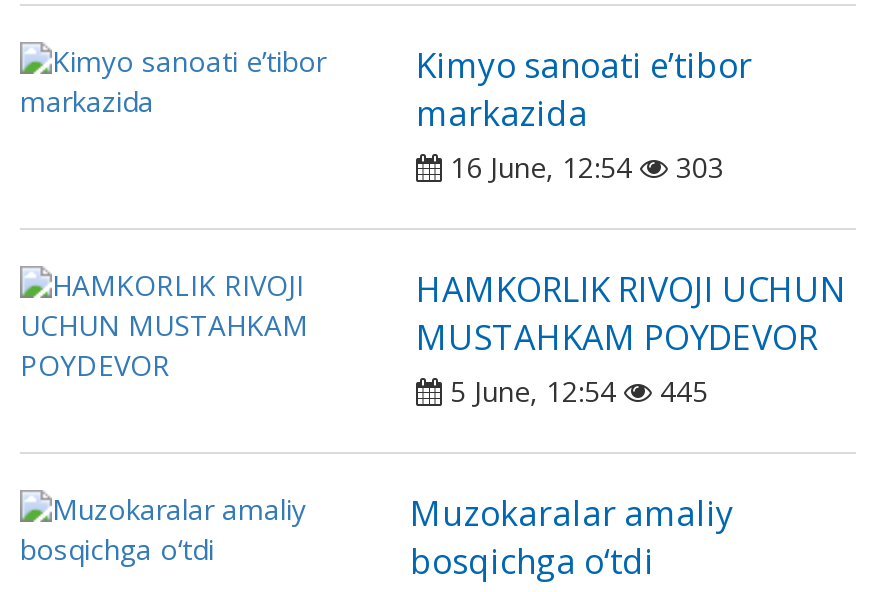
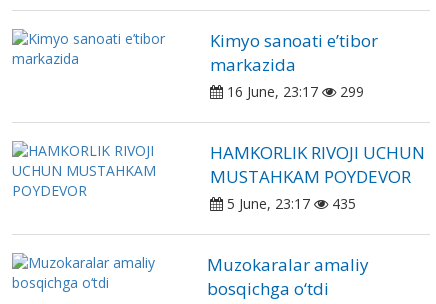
- 16 June, 12:54
+ 16 June, 23:17

- 303
+ 299

- 5 June, 12:54
+ 5 June, 23:17

- 445
+ 435
